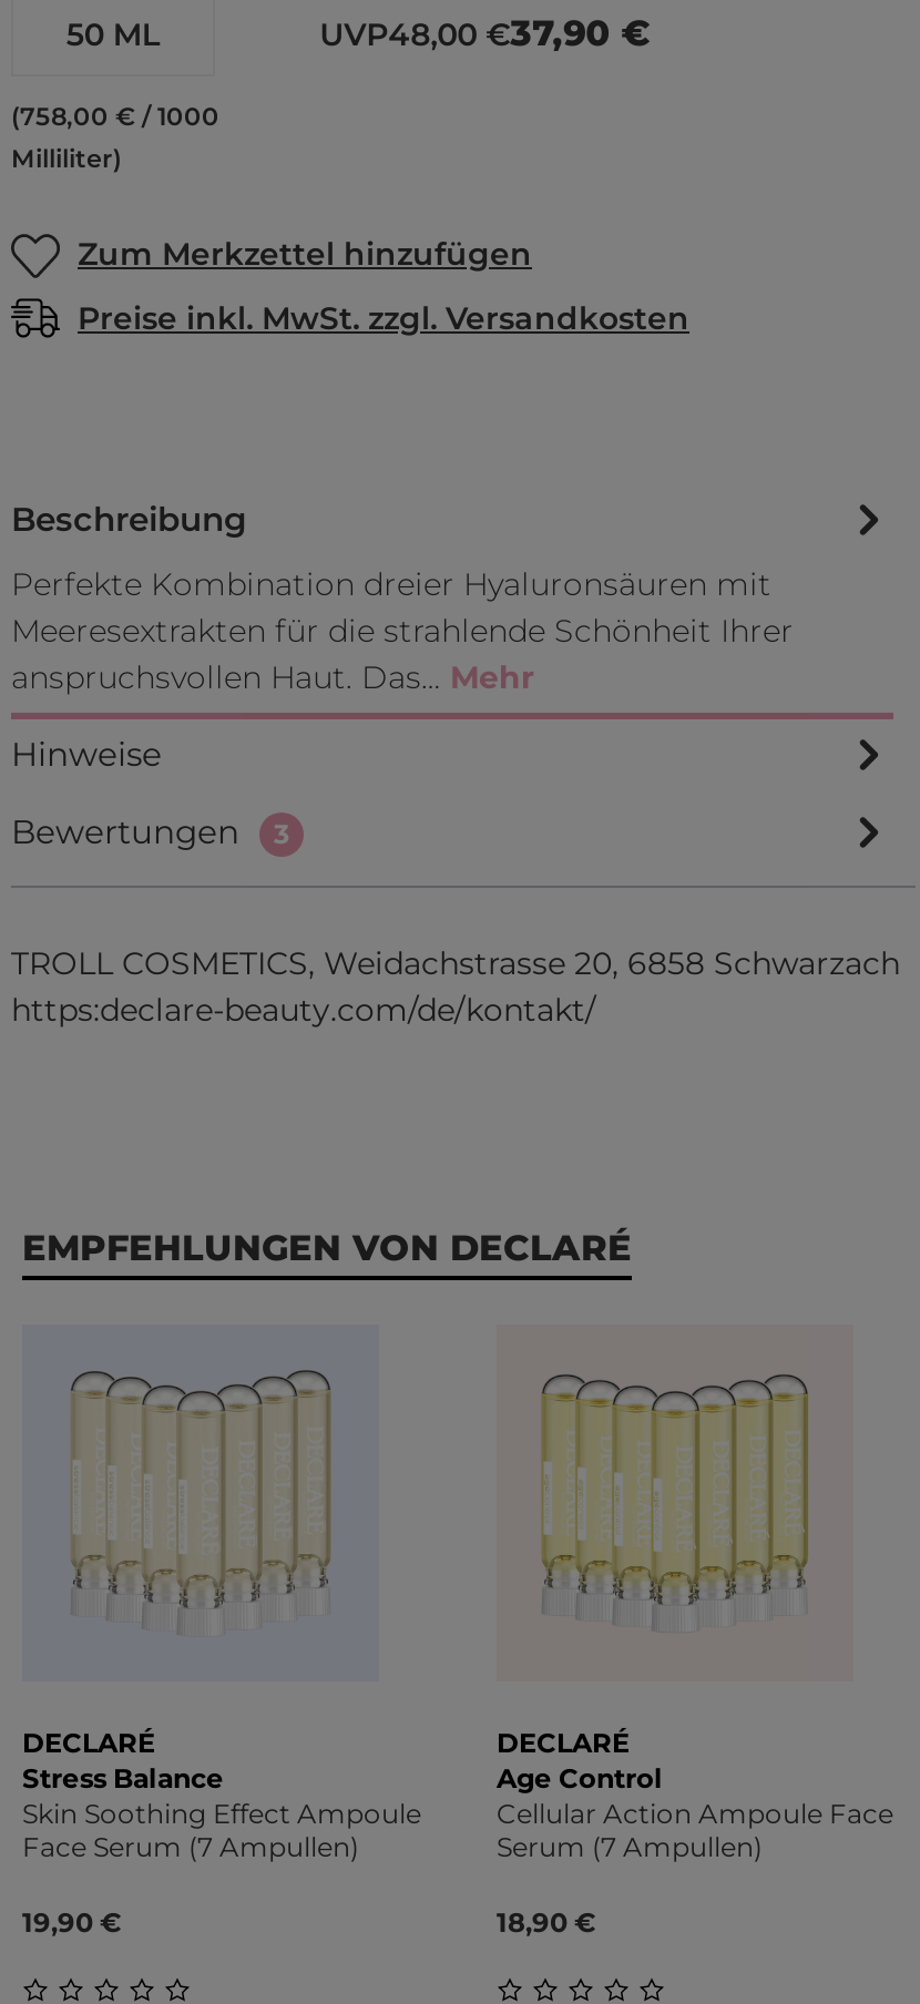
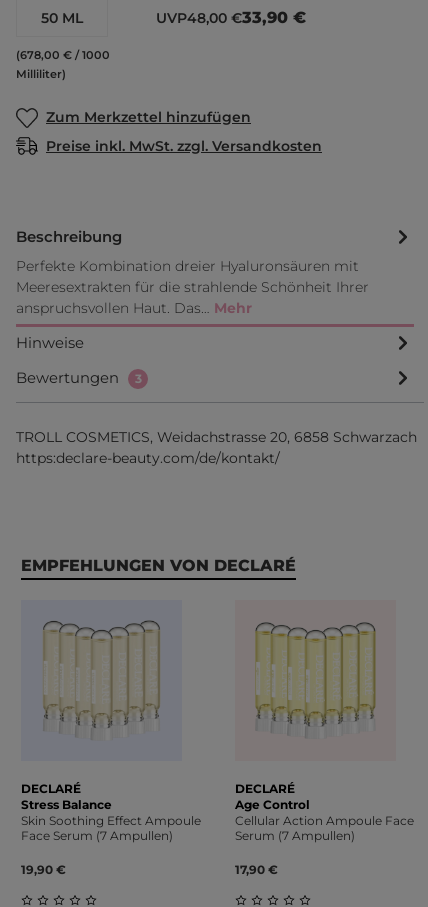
- UVP48,00 €37,90 €
+ UVP48,00 €33,90 €

- (758,00 € / 1000
+ (678,00 € / 1000

- 18,90 €
+ 17,90 €
